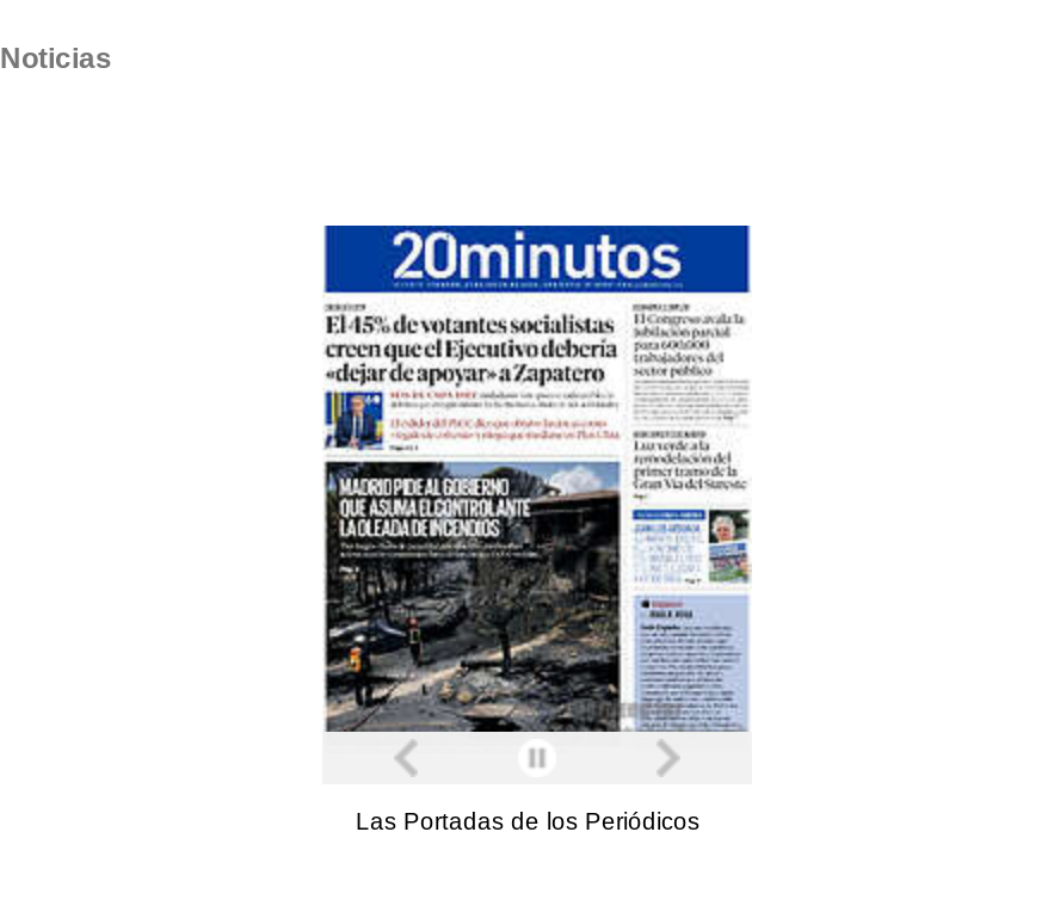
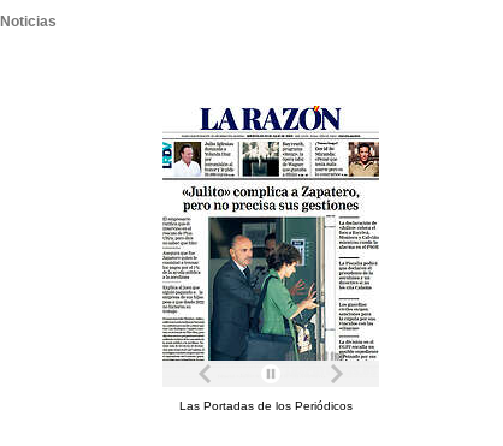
- [image]
+ [image]
